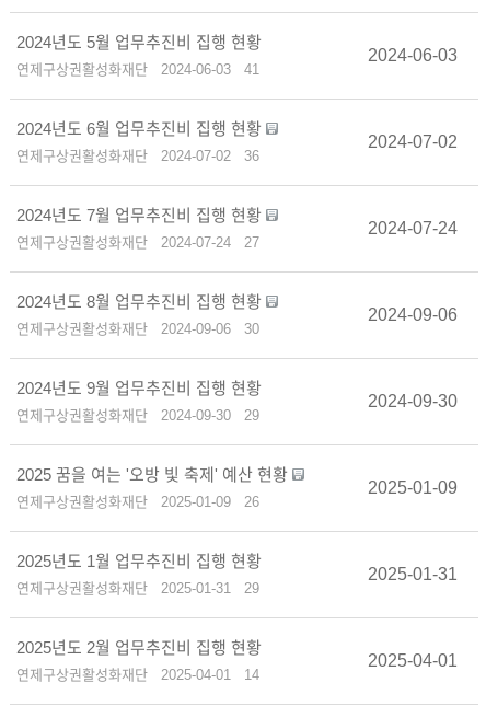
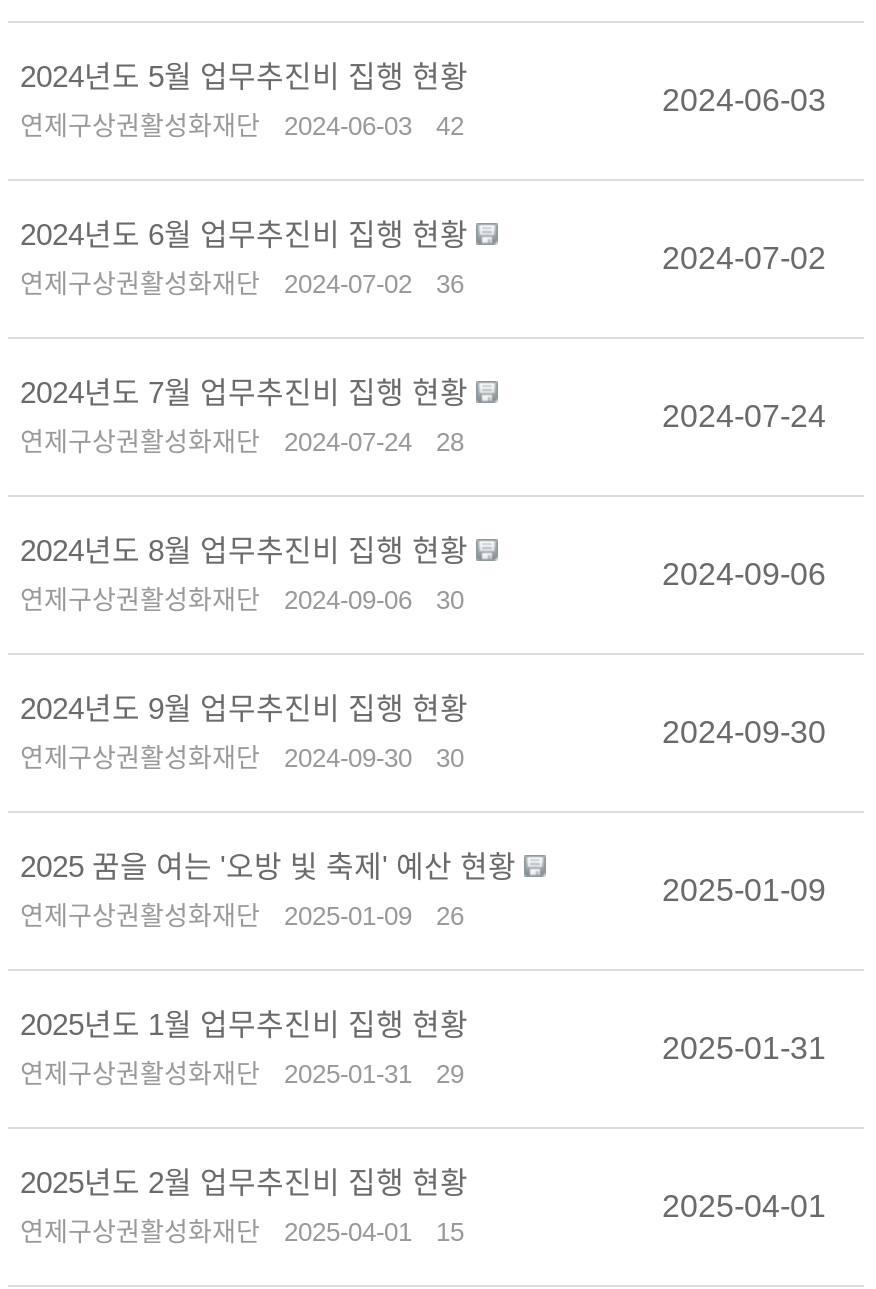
- 연제구상권활성화재단 2024-06-03 41
+ 연제구상권활성화재단 2024-06-03 42

- 연제구상권활성화재단 2024-07-24 27
+ 연제구상권활성화재단 2024-07-24 28

- 연제구상권활성화재단 2024-09-30 29
+ 연제구상권활성화재단 2024-09-30 30

- 연제구상권활성화재단 2025-04-01 14
+ 연제구상권활성화재단 2025-04-01 15
